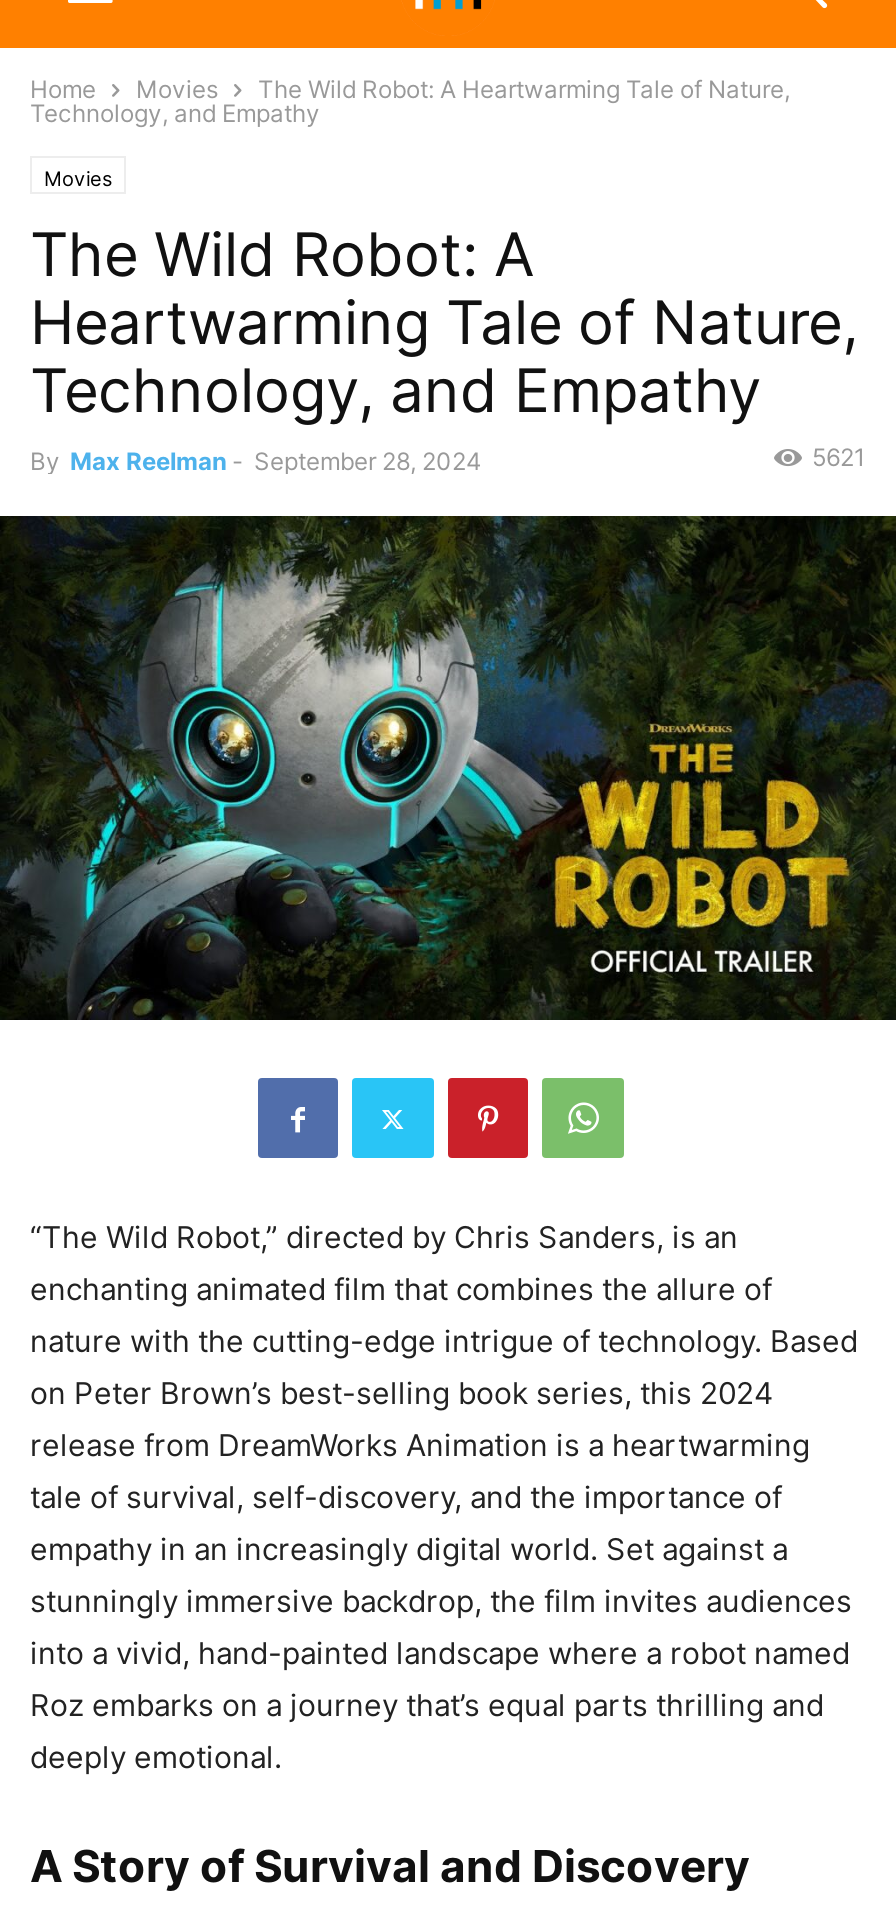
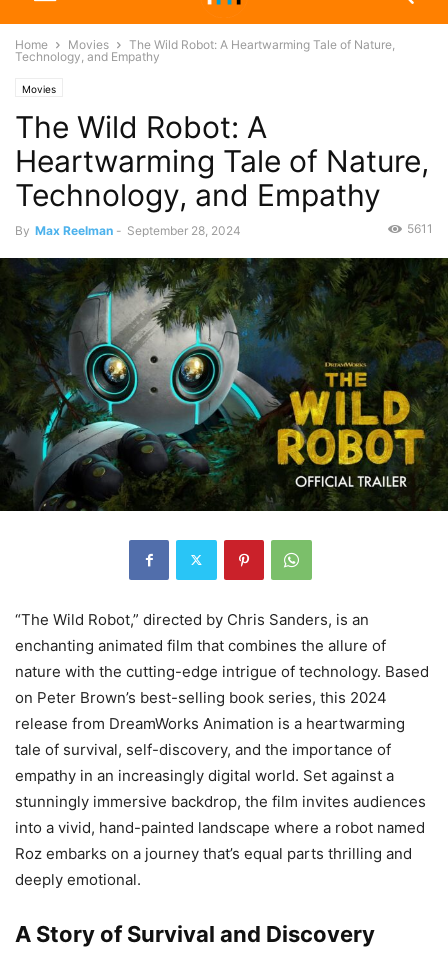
- 5621
+ 5611
